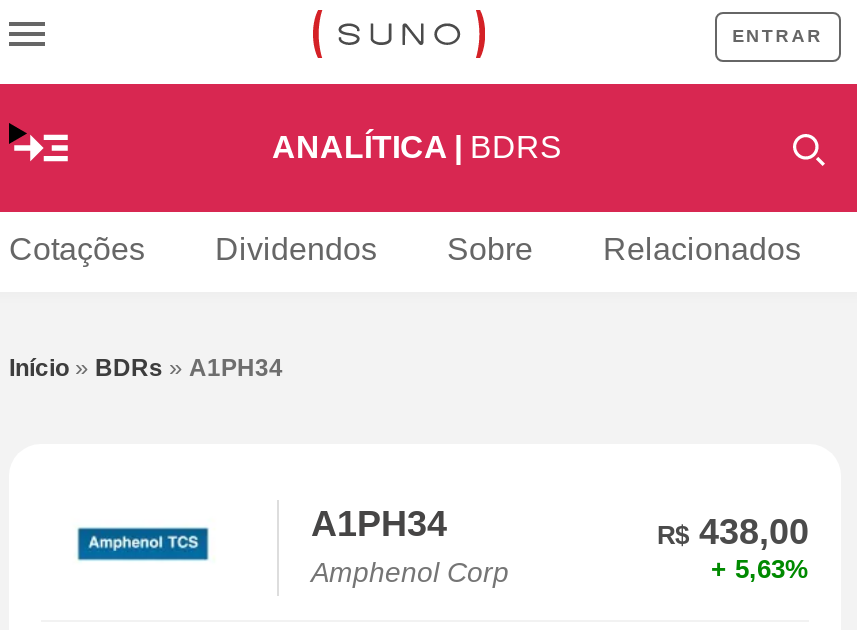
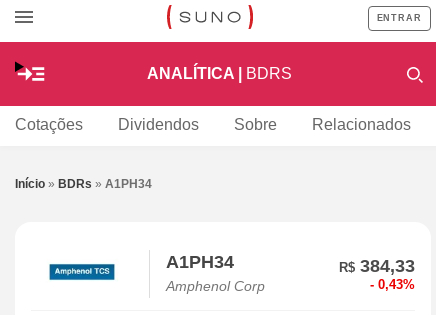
- R$438,00
- + 5,63%
+ R$384,33
+ - 0,43%
